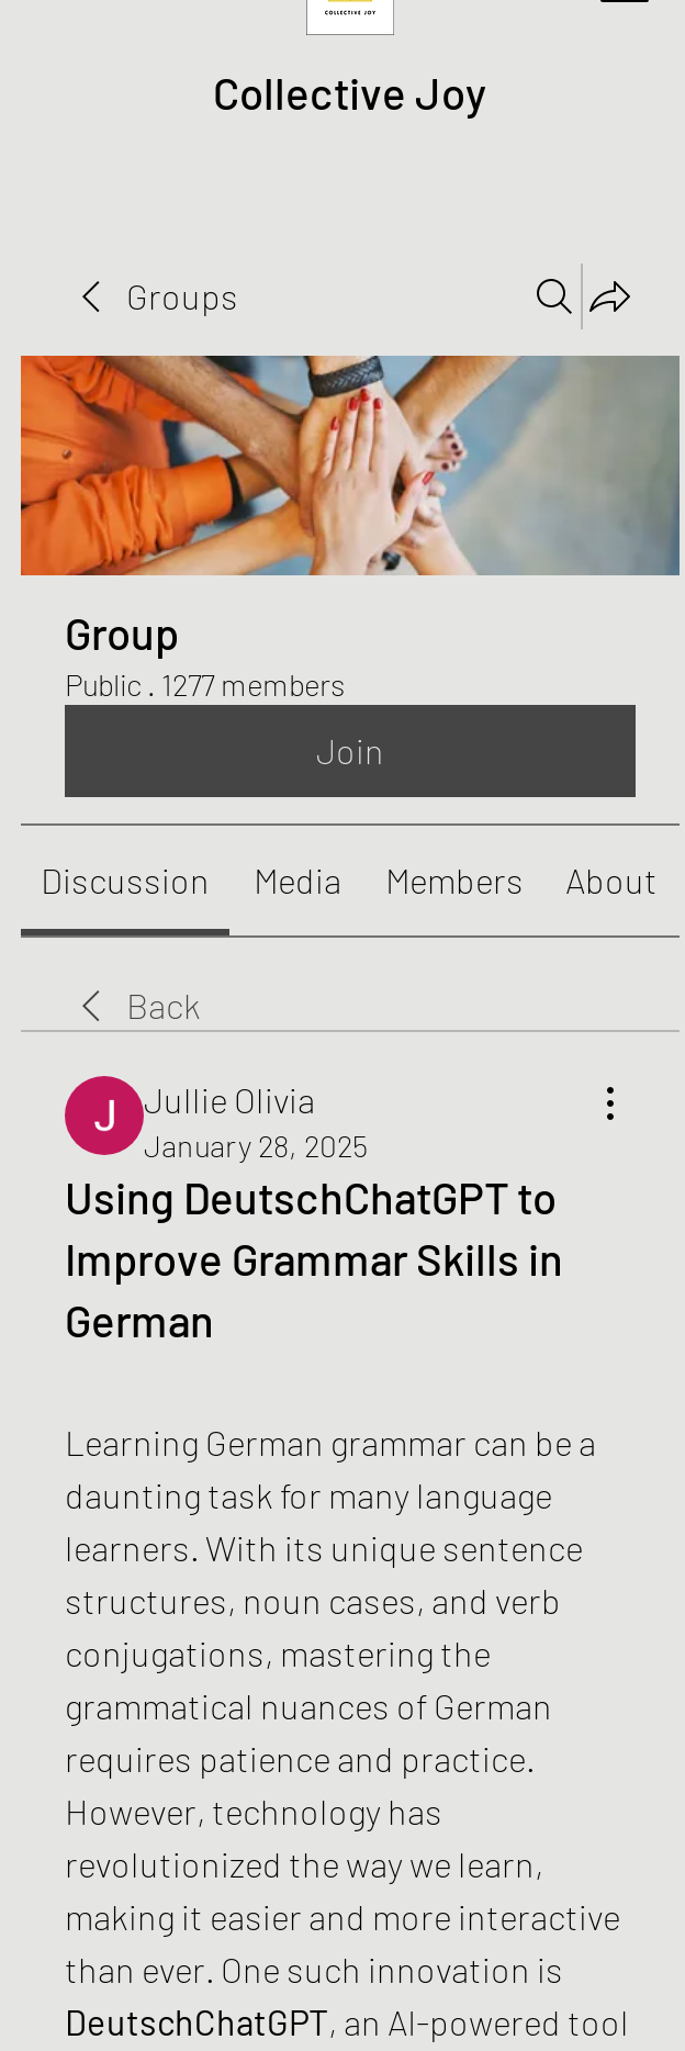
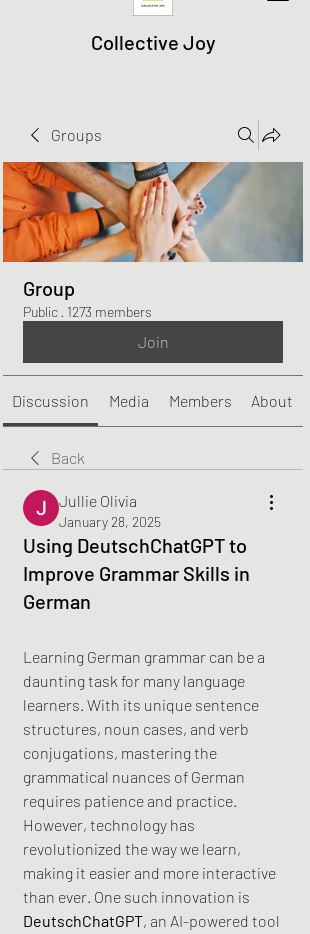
- Public 1277 members
+ Public 1273 members
